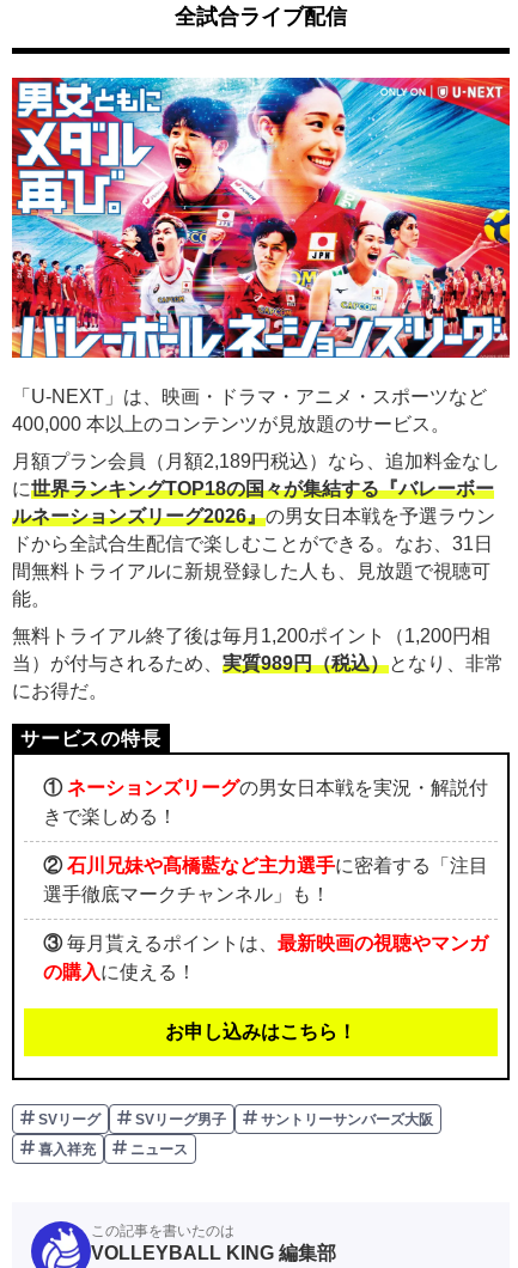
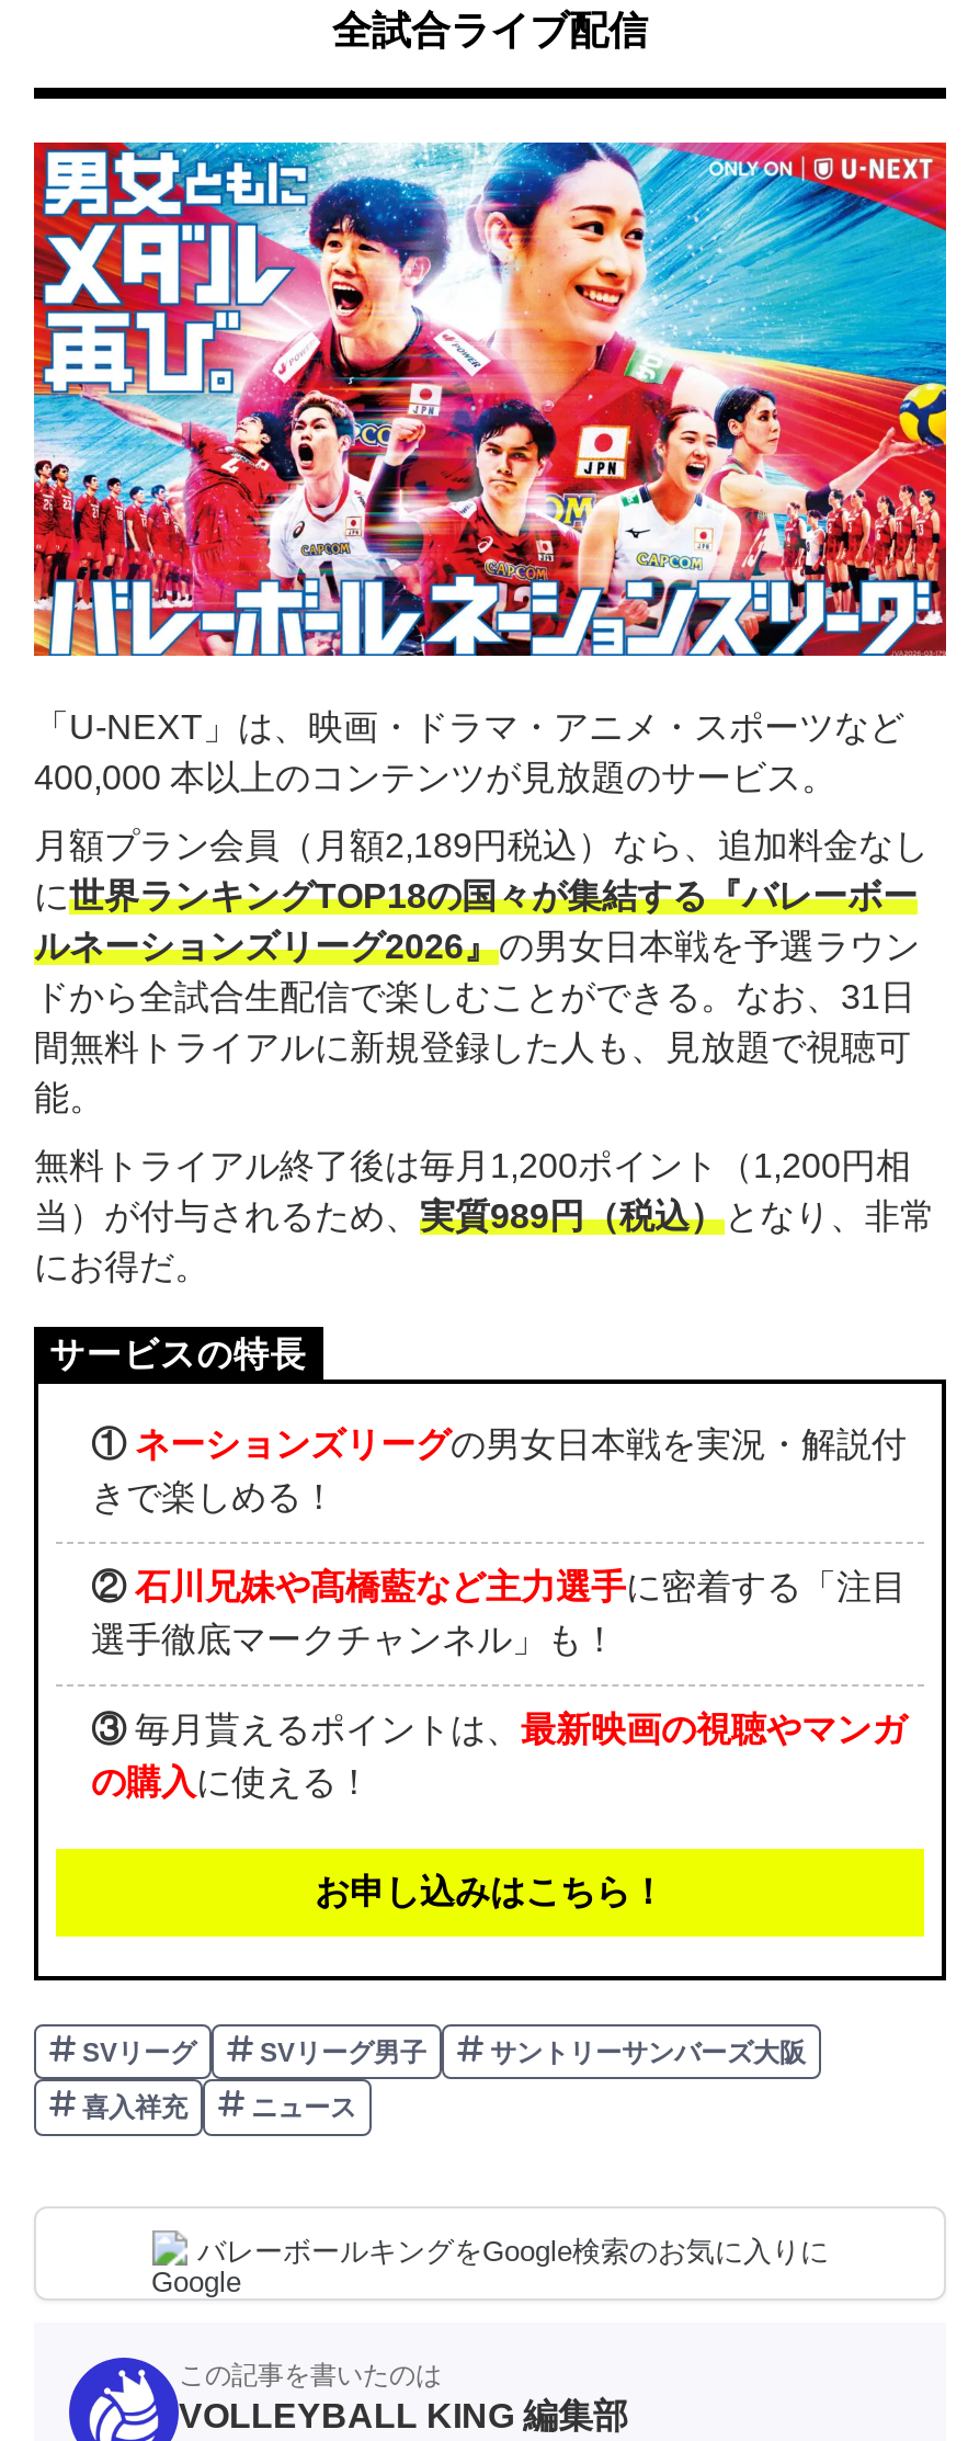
+ バレーボールキングをGoogle検索のお気に入りに
